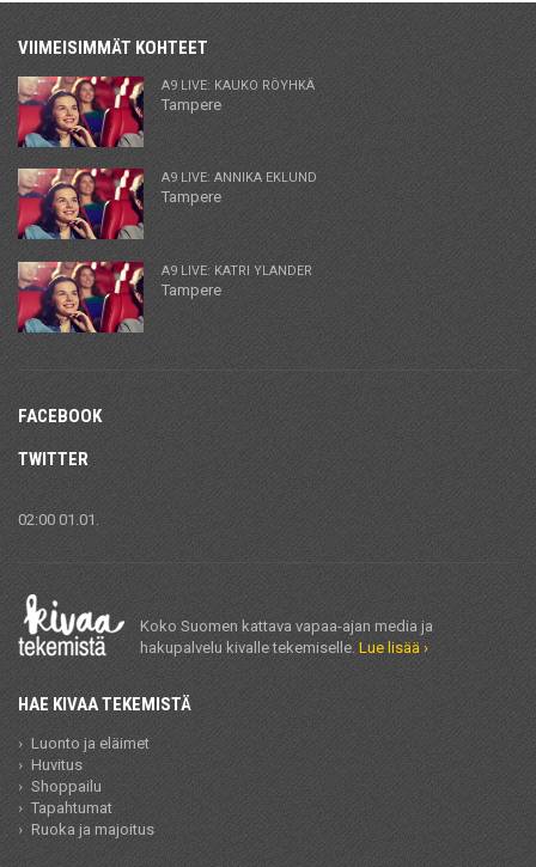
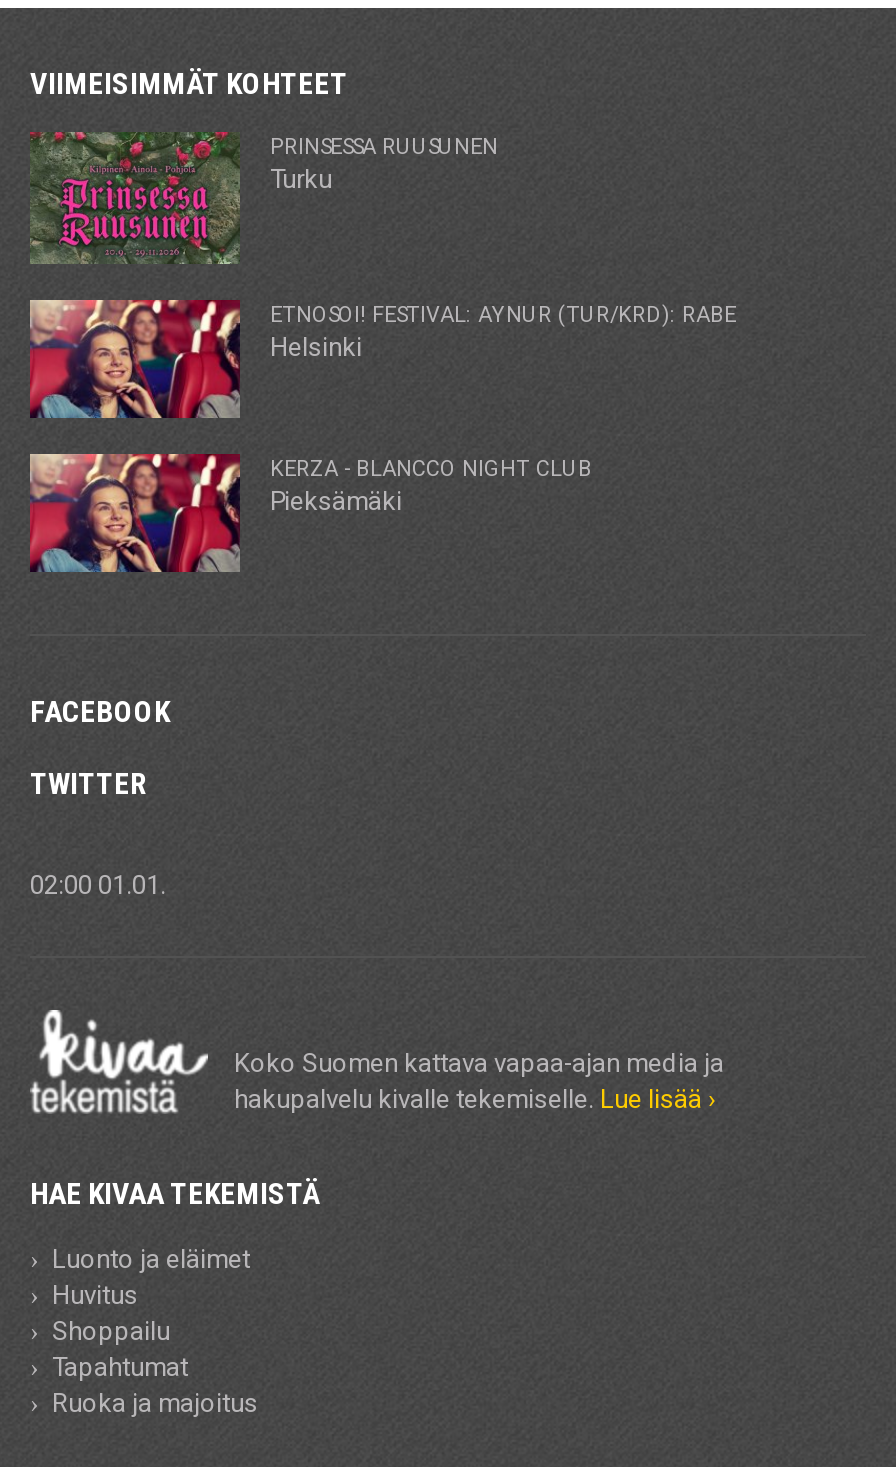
- [image]
- A9 LIVE: KAUKO RÖYHKÄ
- Tampere
+ [image]
+ PRINSESSA RUUSUNEN
+ Turku

- A9 LIVE: ANNIKA EKLUND
- Tampere
+ ETNOSOI! FESTIVAL: AYNUR (TUR/KRD): RABE
+ Helsinki

- A9 LIVE: KATRI YLANDER
- Tampere
+ KERZA - BLANCCO NIGHT CLUB
+ Pieksämäki
